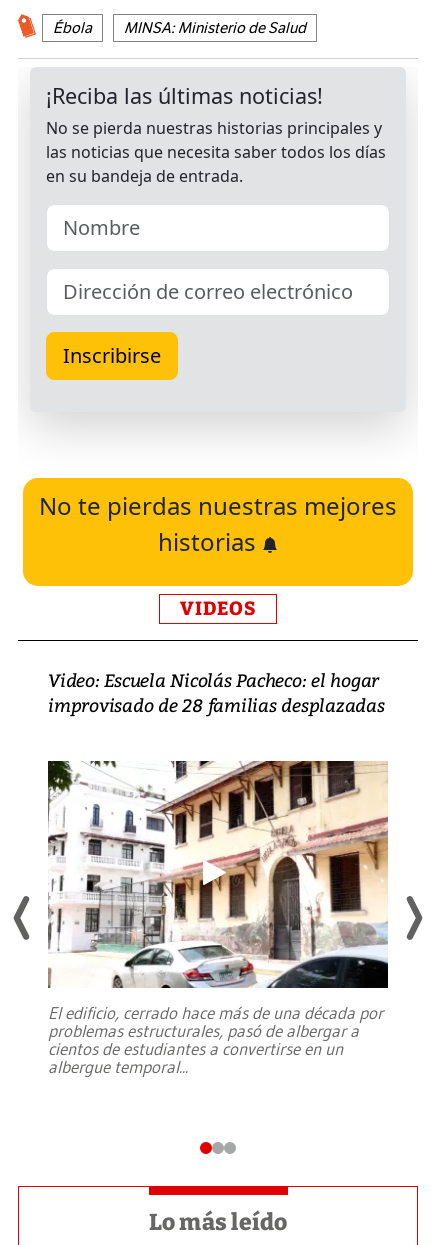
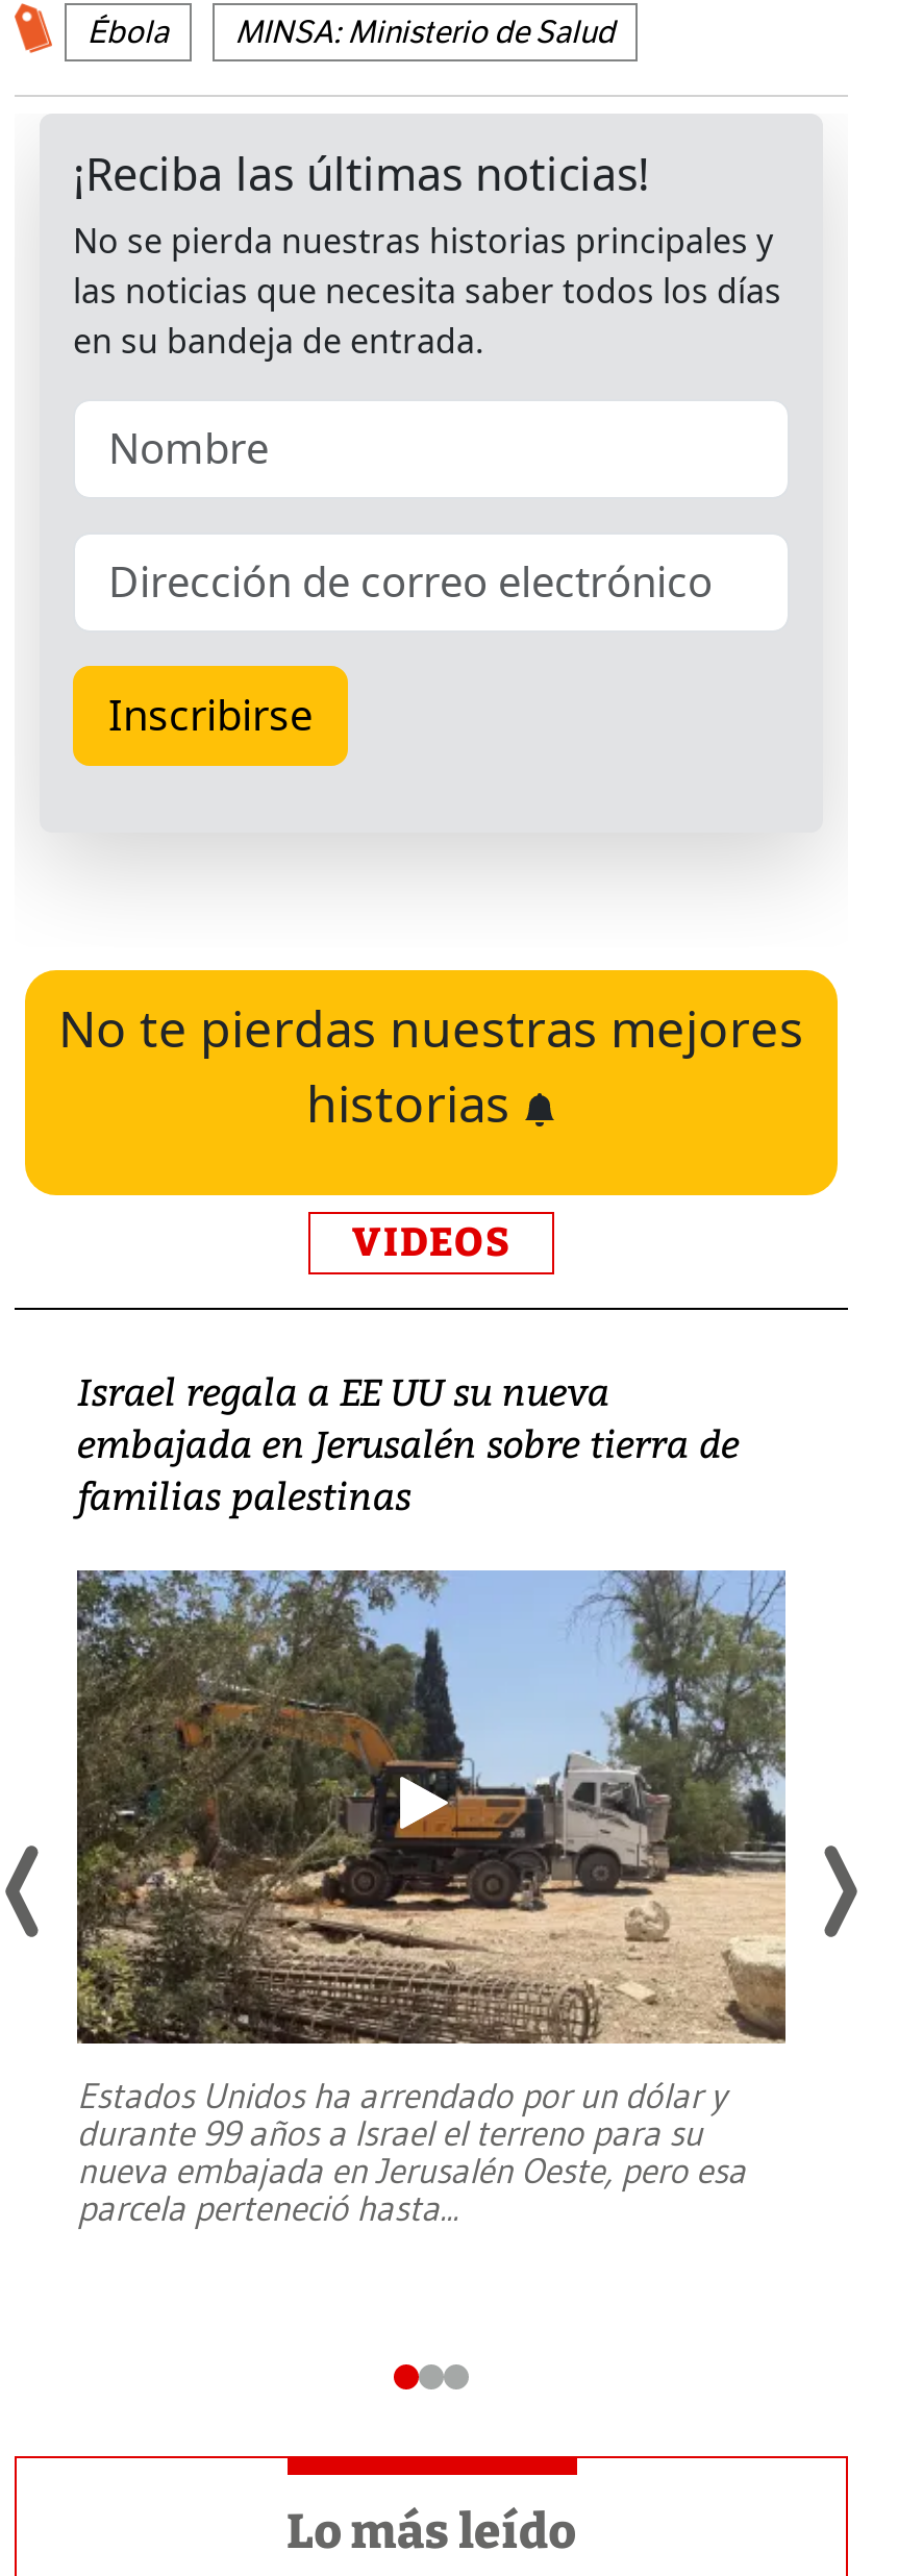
- Video: Escuela Nicolás Pacheco: el hogar
- improvisado de 28 familias desplazadas
+ Israel regala a EE UU su nueva
+ embajada en Jerusalén sobre tierra de
+ familias palestinas

- [image]
- El edificio, cerrado hace más de una década por
- problemas estructurales, pasó de albergar a
- cientos de estudiantes a convertirse en un
- albergue temporal...
+ [image]
+ Estados Unidos ha arrendado por un dólar y
+ durante 99 años a Israel el terreno para su
+ nueva embajada en Jerusalén Oeste, pero esa
+ parcela perteneció hasta...
